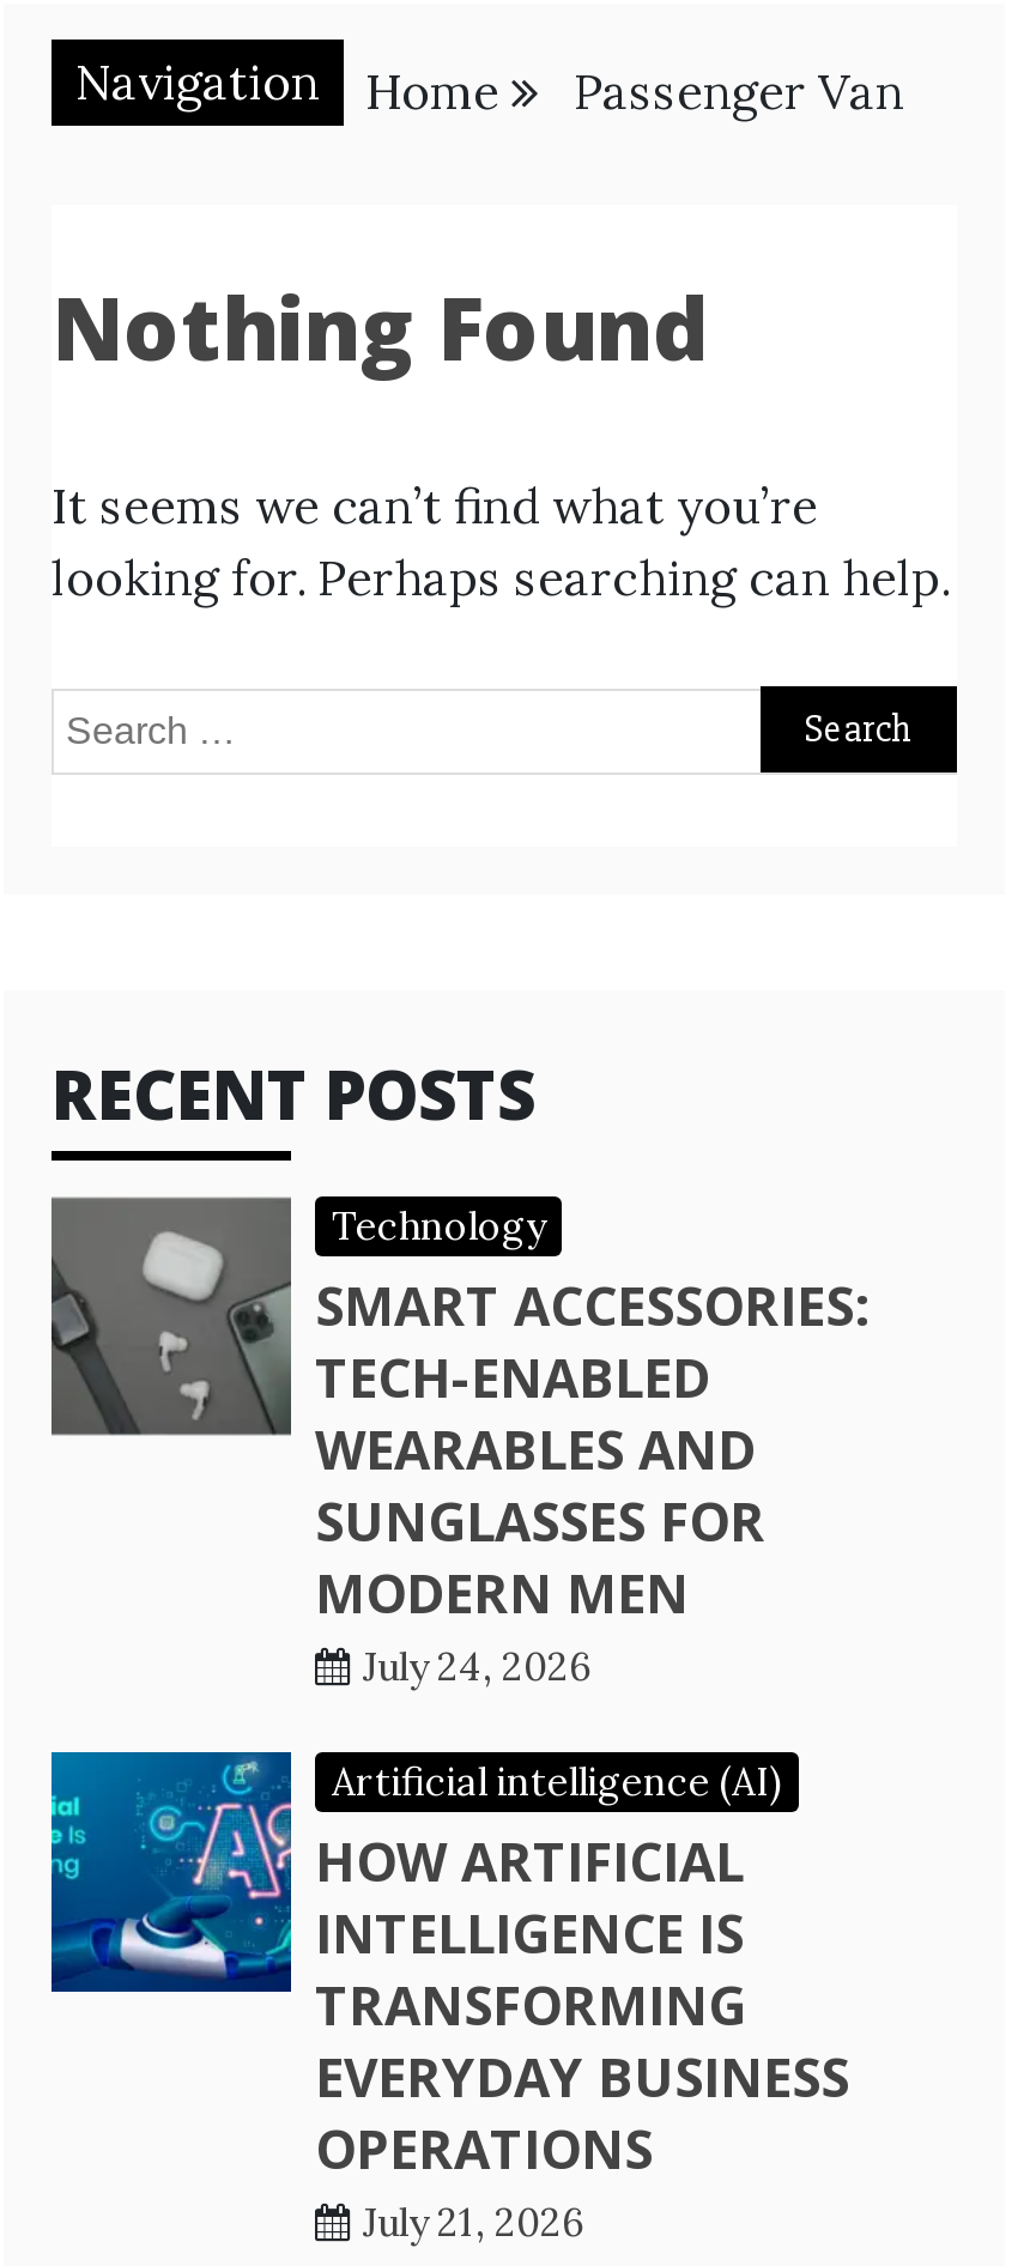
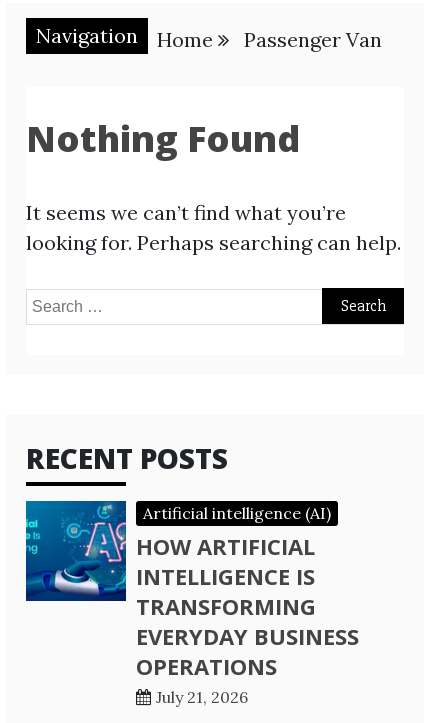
- [image]
- Technology
- SMART ACCESSORIES:
- TECH-ENABLED
- WEARABLES AND
- SUNGLASSES FOR
- MODERN MEN
- July 24, 2026
